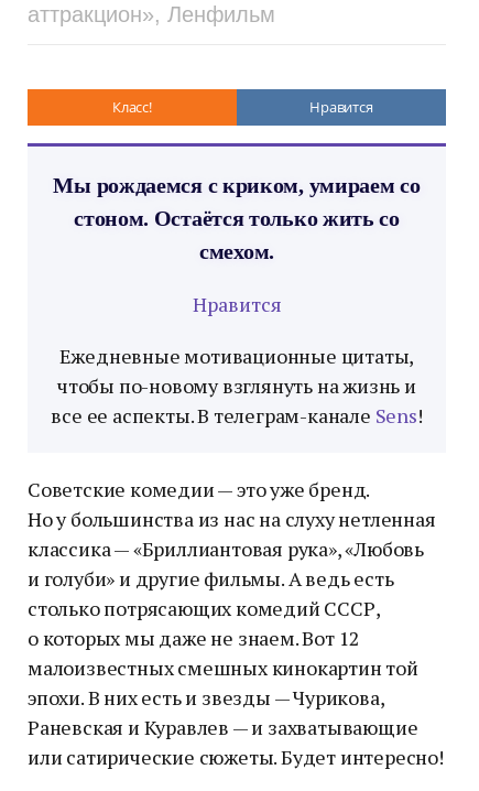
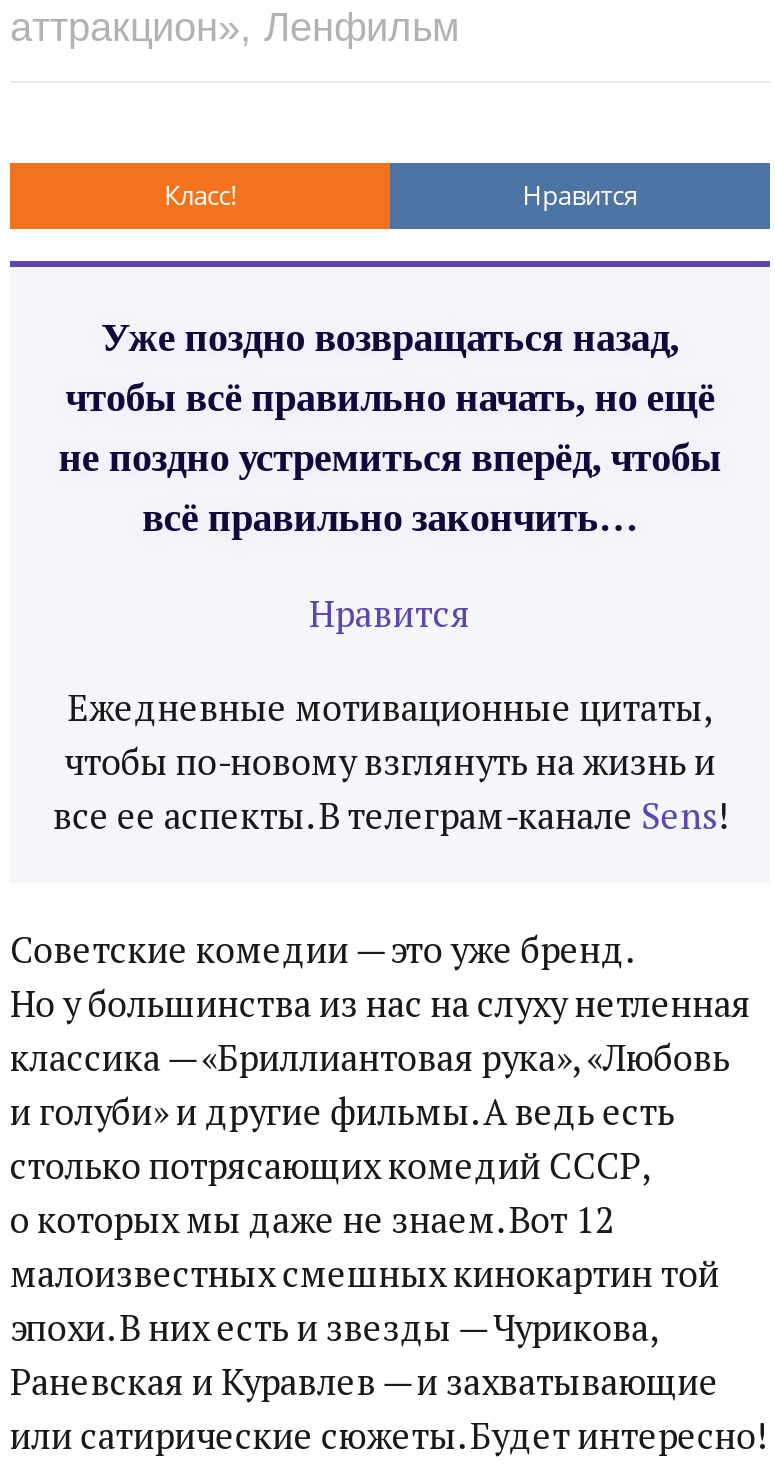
- Мы рождаемся с криком, умираем со
- стоном. Остаётся только жить со
- смехом.
+ Уже поздно возвращаться назад,
+ чтобы всё правильно начать, но ещё
+ не поздно устремиться вперёд, чтобы
+ всё правильно закончить…
